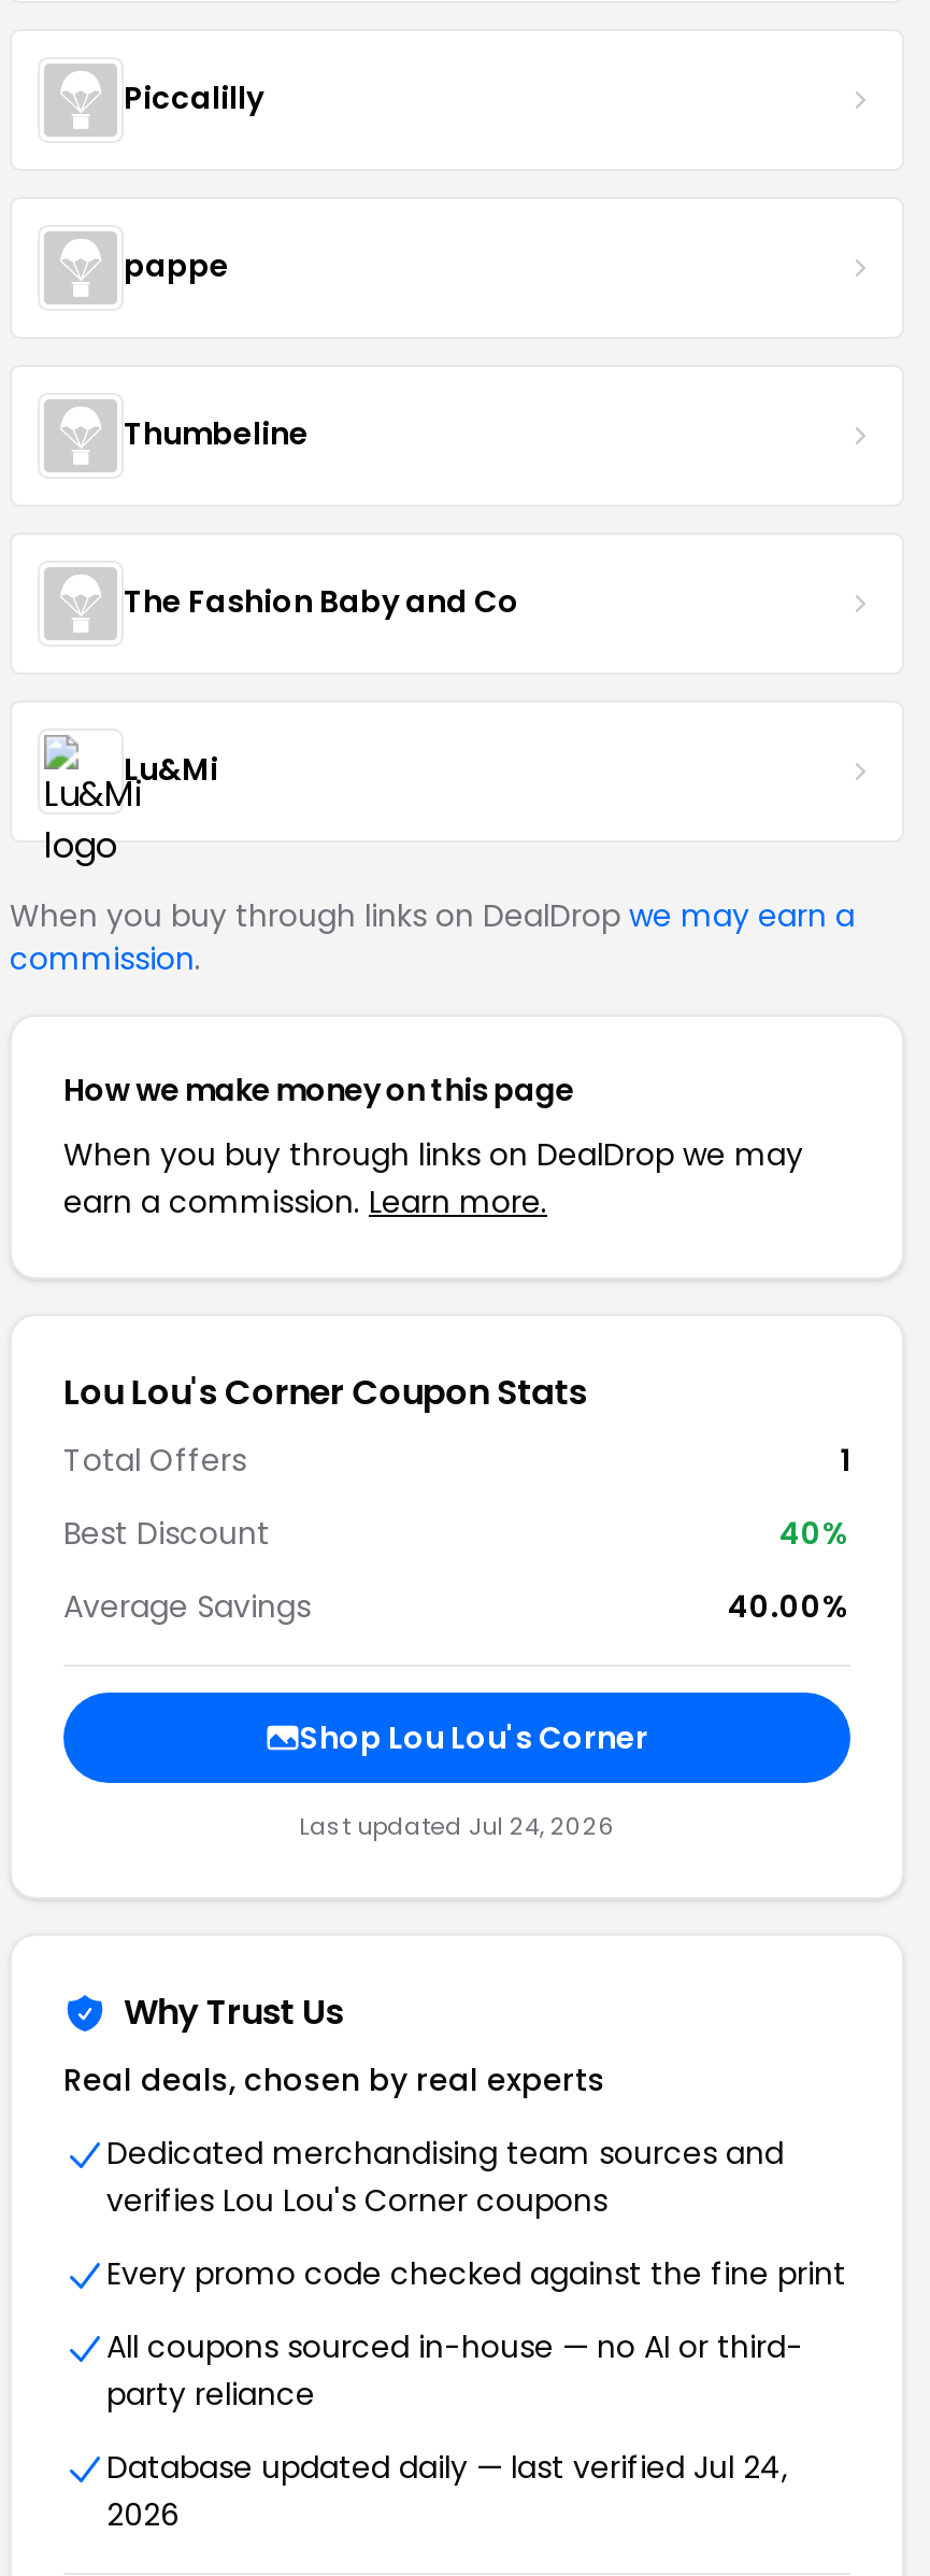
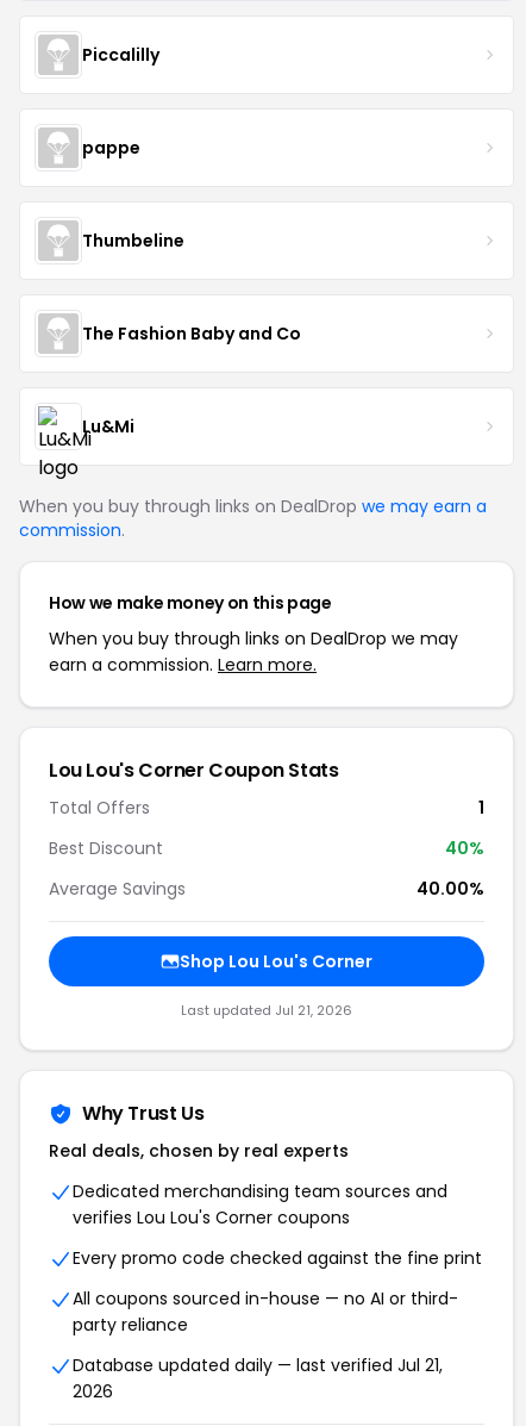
- Last updated Jul 24, 2026
+ Last updated Jul 21, 2026

- Database updated daily — last verified Jul 24,
+ Database updated daily — last verified Jul 21,
